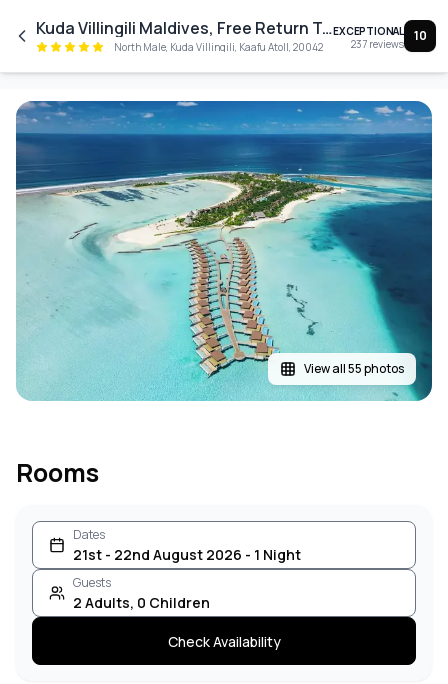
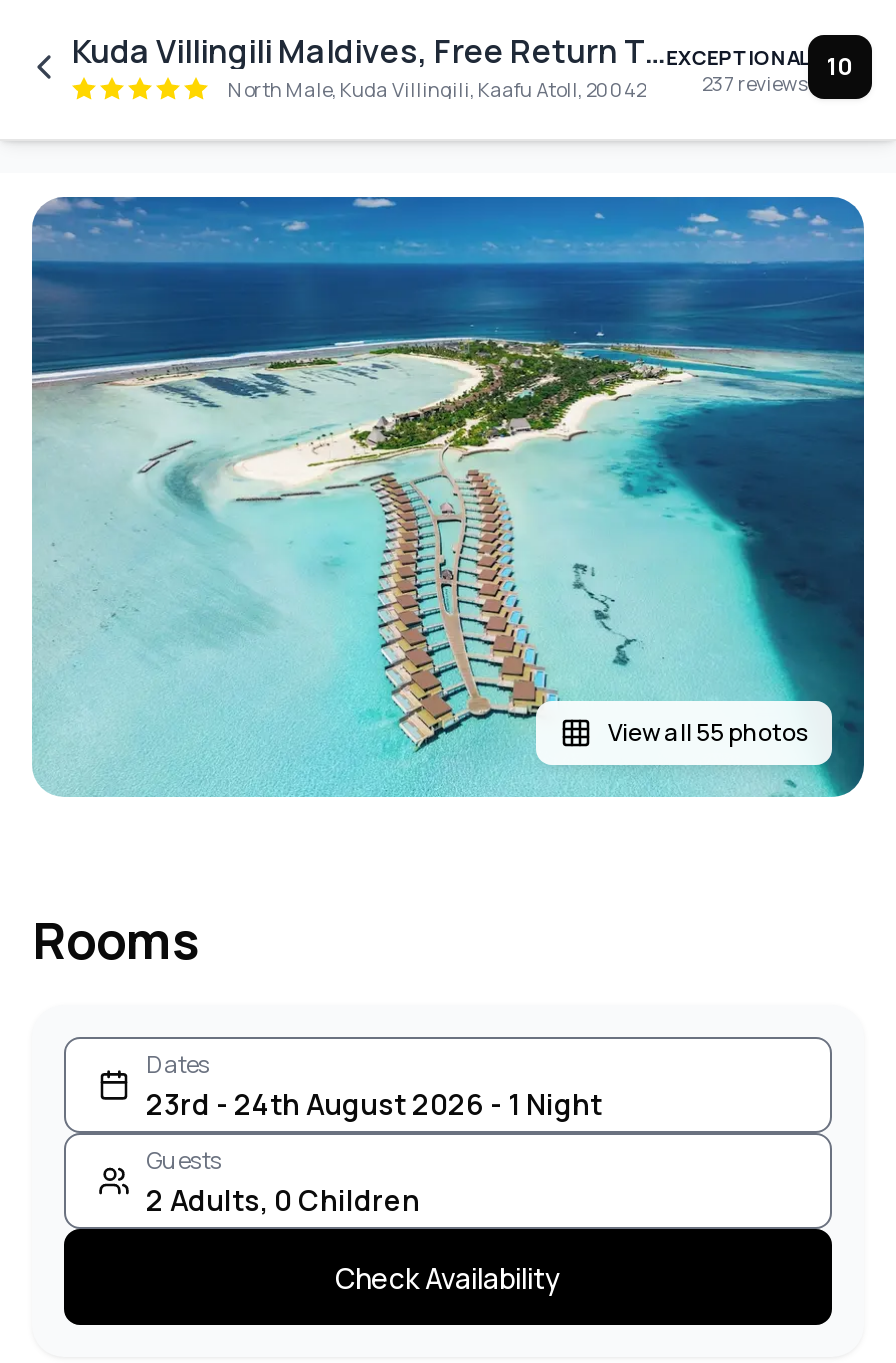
- 21st - 22nd August 2026 - 1 Night
+ 23rd - 24th August 2026 - 1 Night
